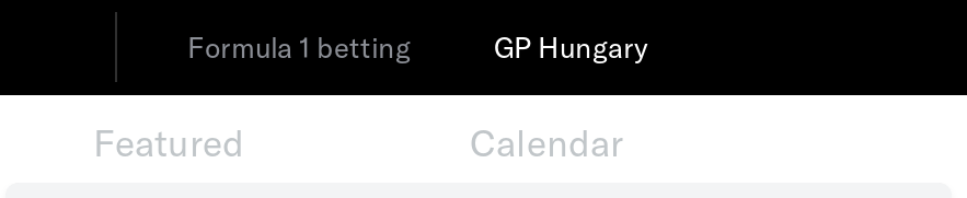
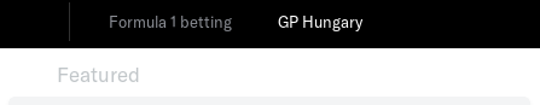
- Calendar
